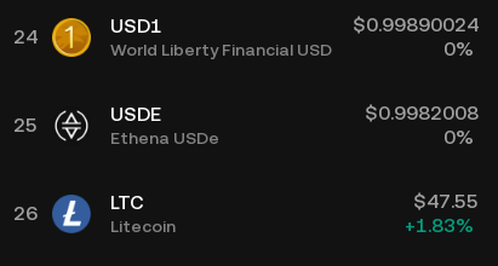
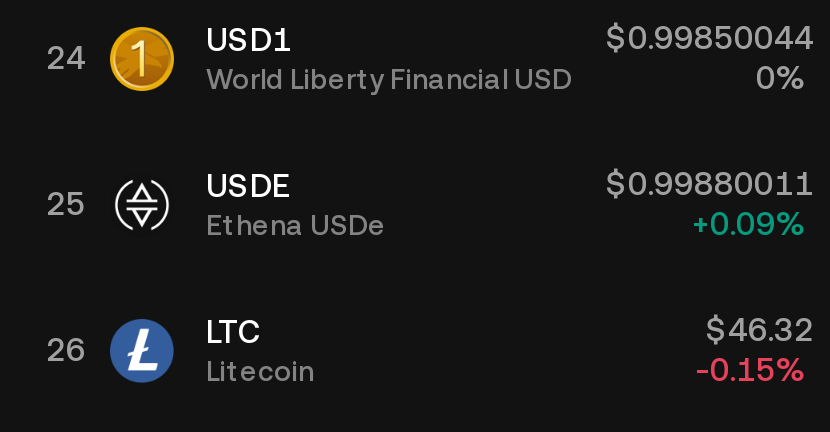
- $0.99890024
+ $0.99850044

- $0.9982008
- 0%
+ $0.99880011
+ +0.09%

- $47.55
- +1.83%
+ $46.32
+ -0.15%
